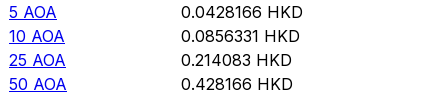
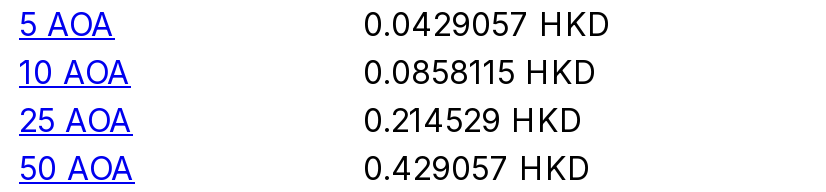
- 0.0428166 HKD
+ 0.0429057 HKD

- 0.0856331 HKD
+ 0.0858115 HKD

- 0.214083 HKD
+ 0.214529 HKD

- 0.428166 HKD
+ 0.429057 HKD
